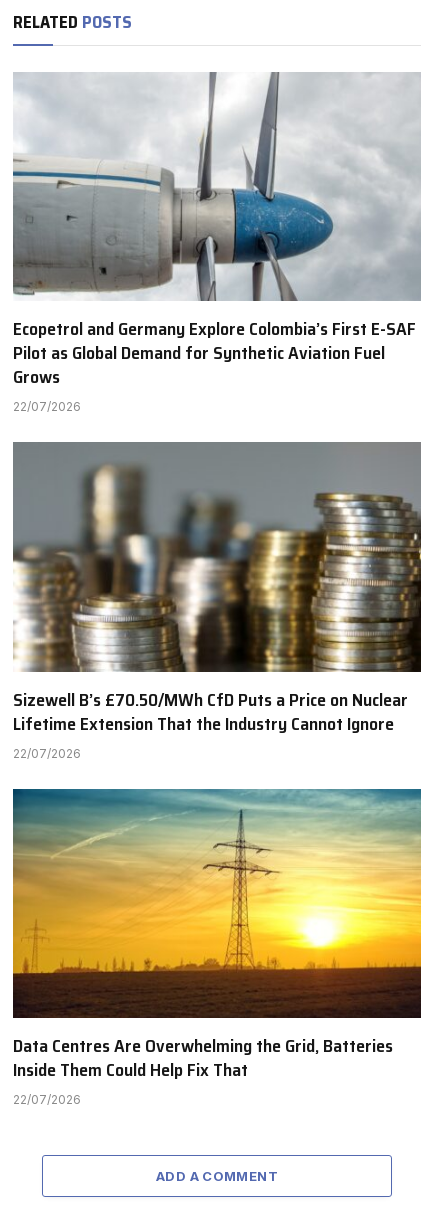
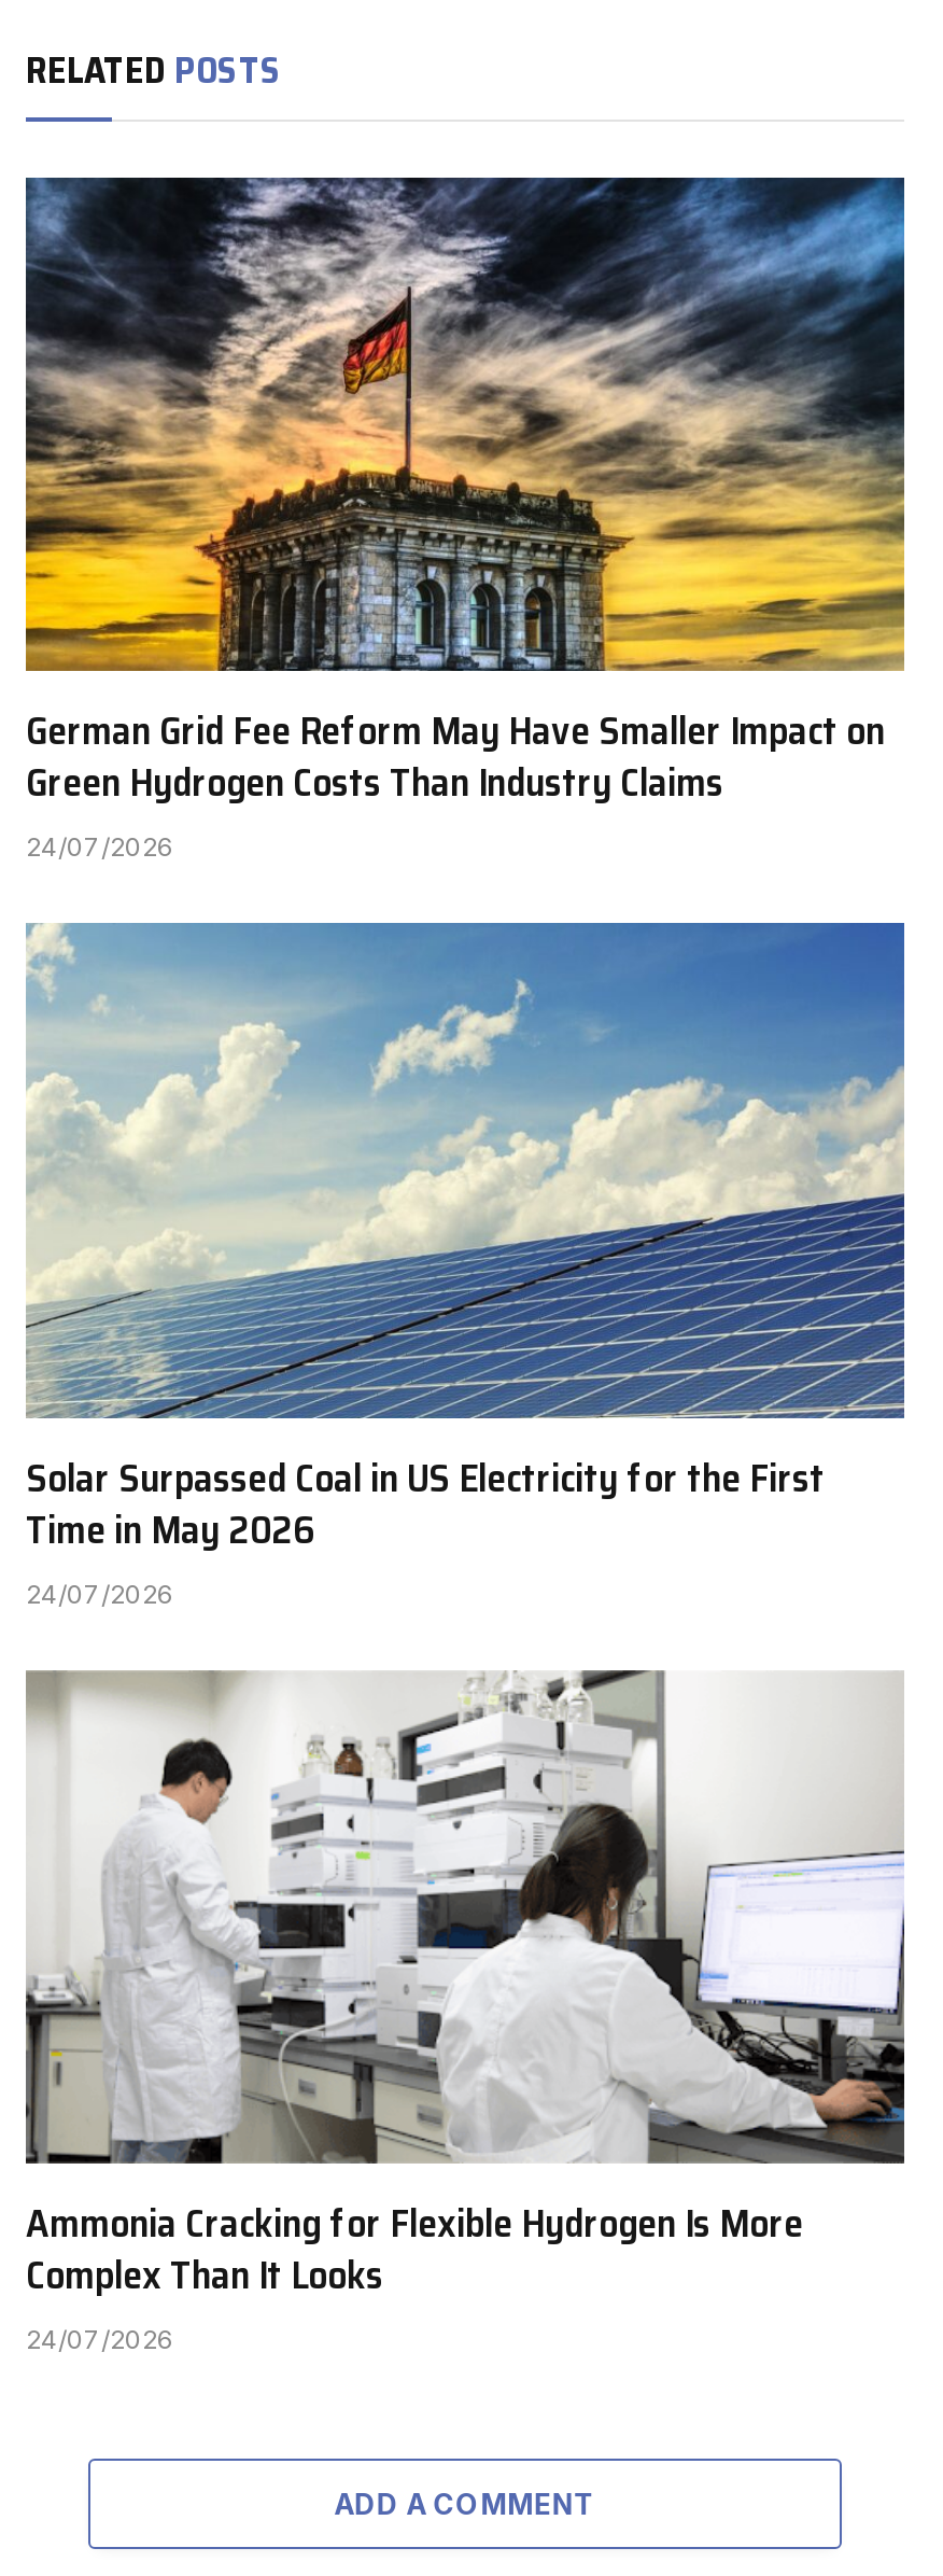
- [image]
- Ecopetrol and Germany Explore Colombia’s First E-SAF
- Pilot as Global Demand for Synthetic Aviation Fuel
- Grows
- 22/07/2026
+ [image]
+ German Grid Fee Reform May Have Smaller Impact on
+ Green Hydrogen Costs Than Industry Claims
+ 24/07/2026

- [image]
- Sizewell B’s £70.50/MWh CfD Puts a Price on Nuclear
- Lifetime Extension That the Industry Cannot Ignore
- 22/07/2026
+ [image]
+ Solar Surpassed Coal in US Electricity for the First
+ Time in May 2026
+ 24/07/2026

- [image]
- Data Centres Are Overwhelming the Grid, Batteries
- Inside Them Could Help Fix That
- 22/07/2026
+ [image]
+ Ammonia Cracking for Flexible Hydrogen Is More
+ Complex Than It Looks
+ 24/07/2026
